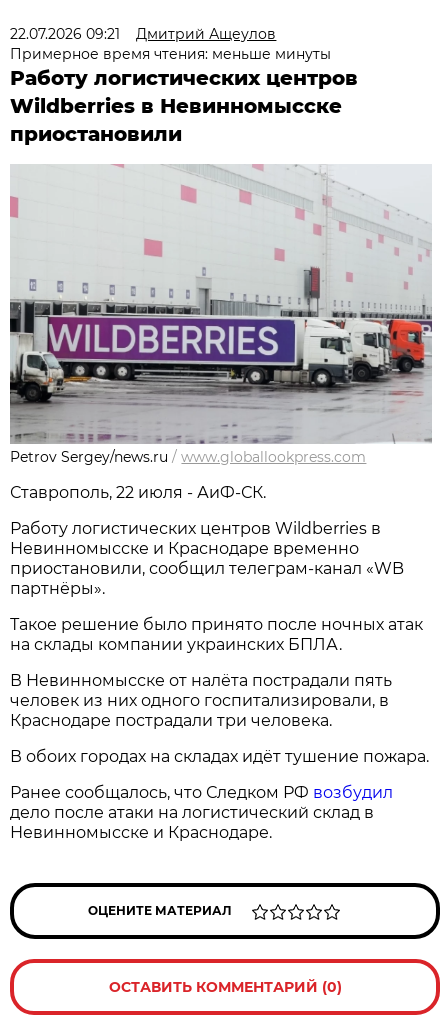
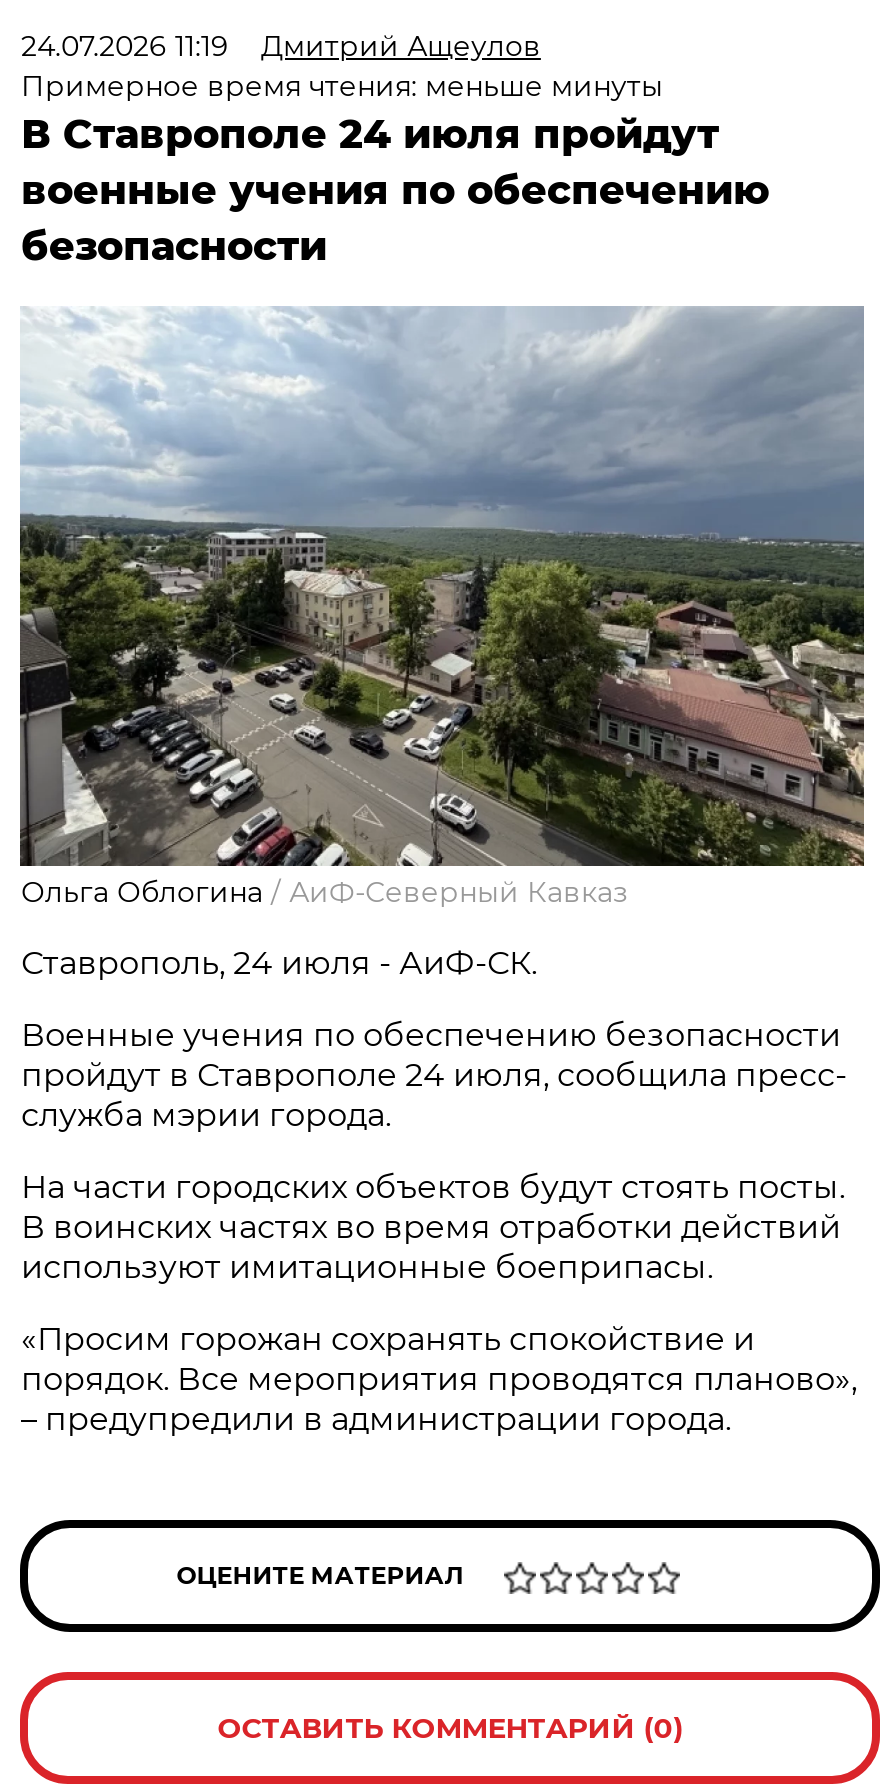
- 22.07.2026 09:21 Дмитрий Ащеулов
+ 24.07.2026 11:19 Дмитрий Ащеулов

- Работу логистических центров
- Wildberries в Невинномысске
- приостановили
+ В Ставрополе 24 июля пройдут
+ военные учения по обеспечению
+ безопасности

- [image]
- Petrov Sergey/news.ru / www.globallookpress.com
- Ставрополь, 22 июля - АиФ-СК.
- Работу логистических центров Wildberries в
- Невинномысске и Краснодаре временно
- приостановили, сообщил телеграм-канал «WB
- партнёры».
- Такое решение было принято после ночных атак
- на склады компании украинских БПЛА.
- В Невинномысске от налёта пострадали пять
- человек из них одного госпитализировали, в
- Краснодаре пострадали три человека.
- В обоих городах на складах идёт тушение пожара.
- Ранее сообщалось, что Следком РФ возбудил
- дело после атаки на логистический склад в
- Невинномысске и Краснодаре.
+ [image]
+ Ольга Облогина / АиФ-Северный Кавказ
+ Ставрополь, 24 июля - АиФ-СК.
+ Военные учения по обеспечению безопасности
+ пройдут в Ставрополе 24 июля, сообщила пресс-
+ служба мэрии города.
+ На части городских объектов будут стоять посты.
+ В воинских частях во время отработки действий
+ используют имитационные боеприпасы.
+ «Просим горожан сохранять спокойствие и
+ порядок. Все мероприятия проводятся планово»,
+ – предупредили в администрации города.
